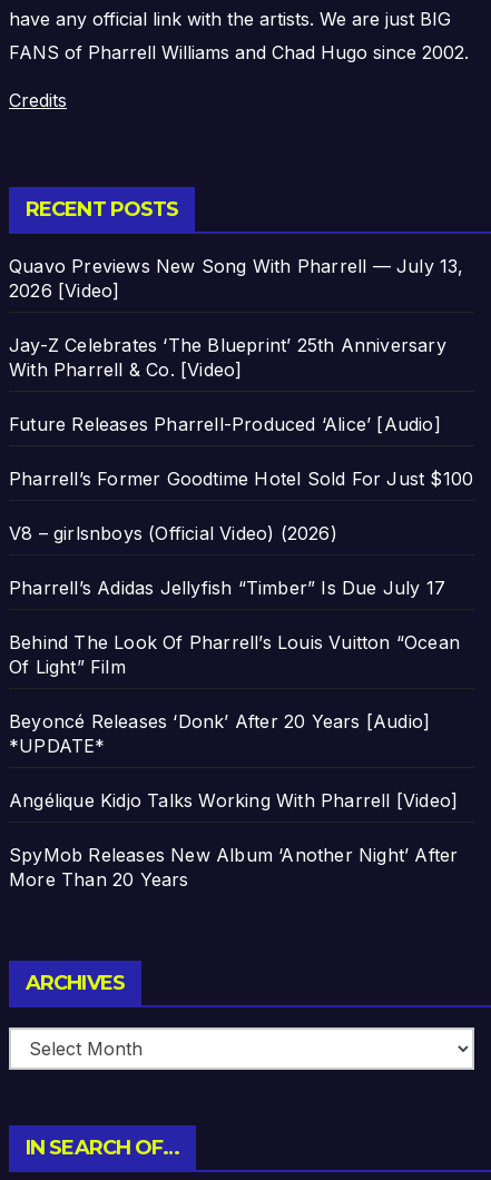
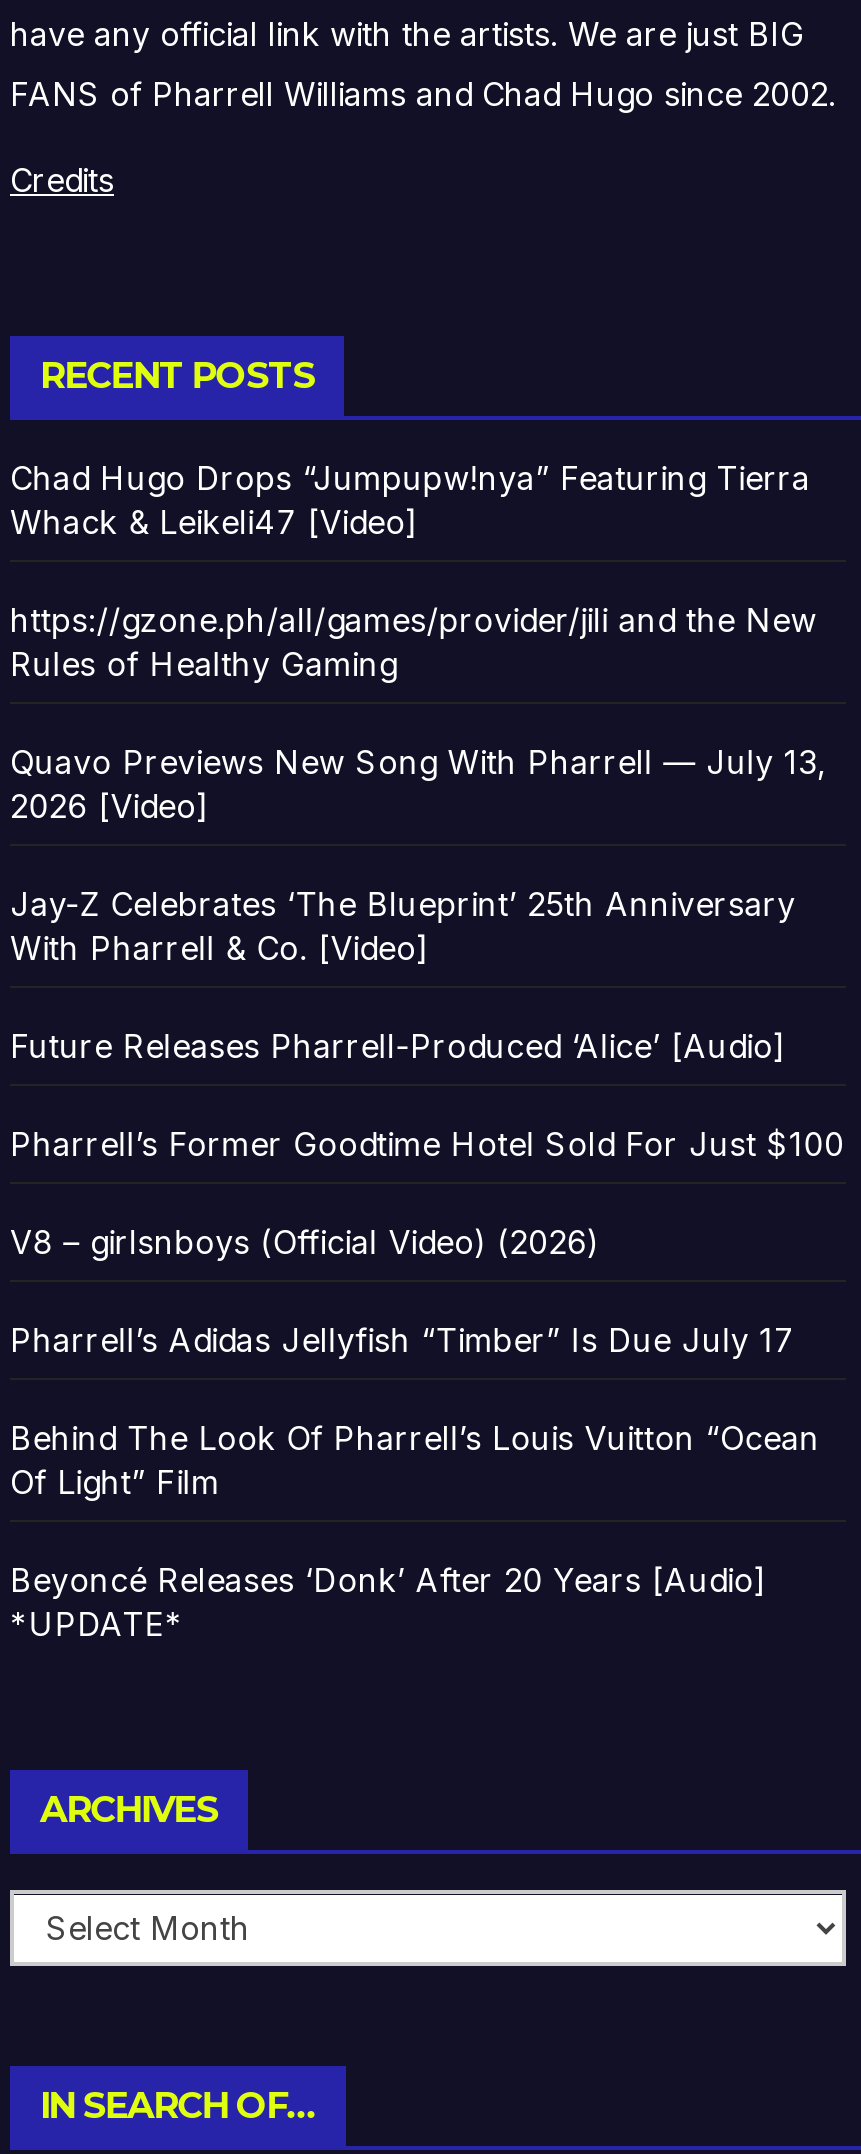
+ Chad Hugo Drops “Jumpupw!nya” Featuring Tierra
+ Whack & Leikeli47 [Video]
+ https://gzone.ph/all/games/provider/jili and the New
+ Rules of Healthy Gaming

moved down: Quavo Previews New Song With Pharrell — July 13, | 2026 [Video] | Jay-Z Celebrates ‘The Blueprint’ 25th Anniversary | ... | Beyoncé Releases ‘Donk’ After 20 Years [Audio] | *UPDATE*

- Angélique Kidjo Talks Working With Pharrell [Video]
- SpyMob Releases New Album ‘Another Night’ After
- More Than 20 Years
